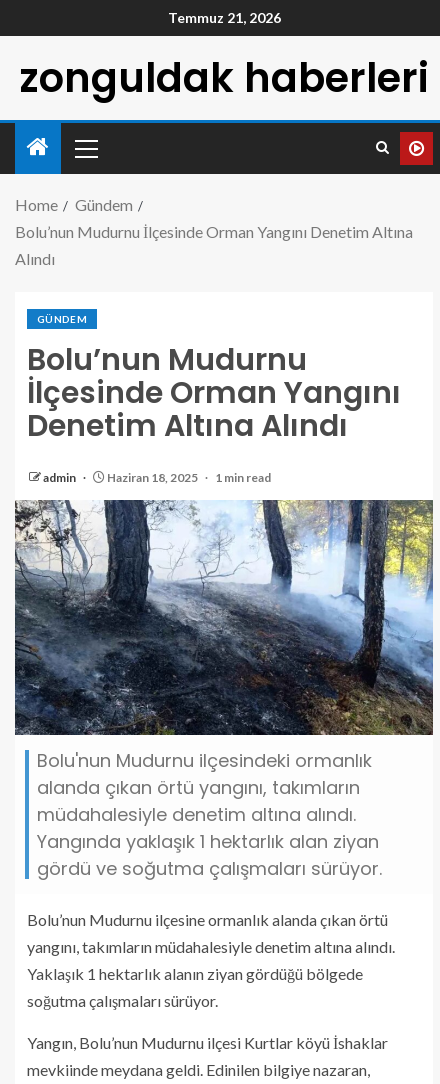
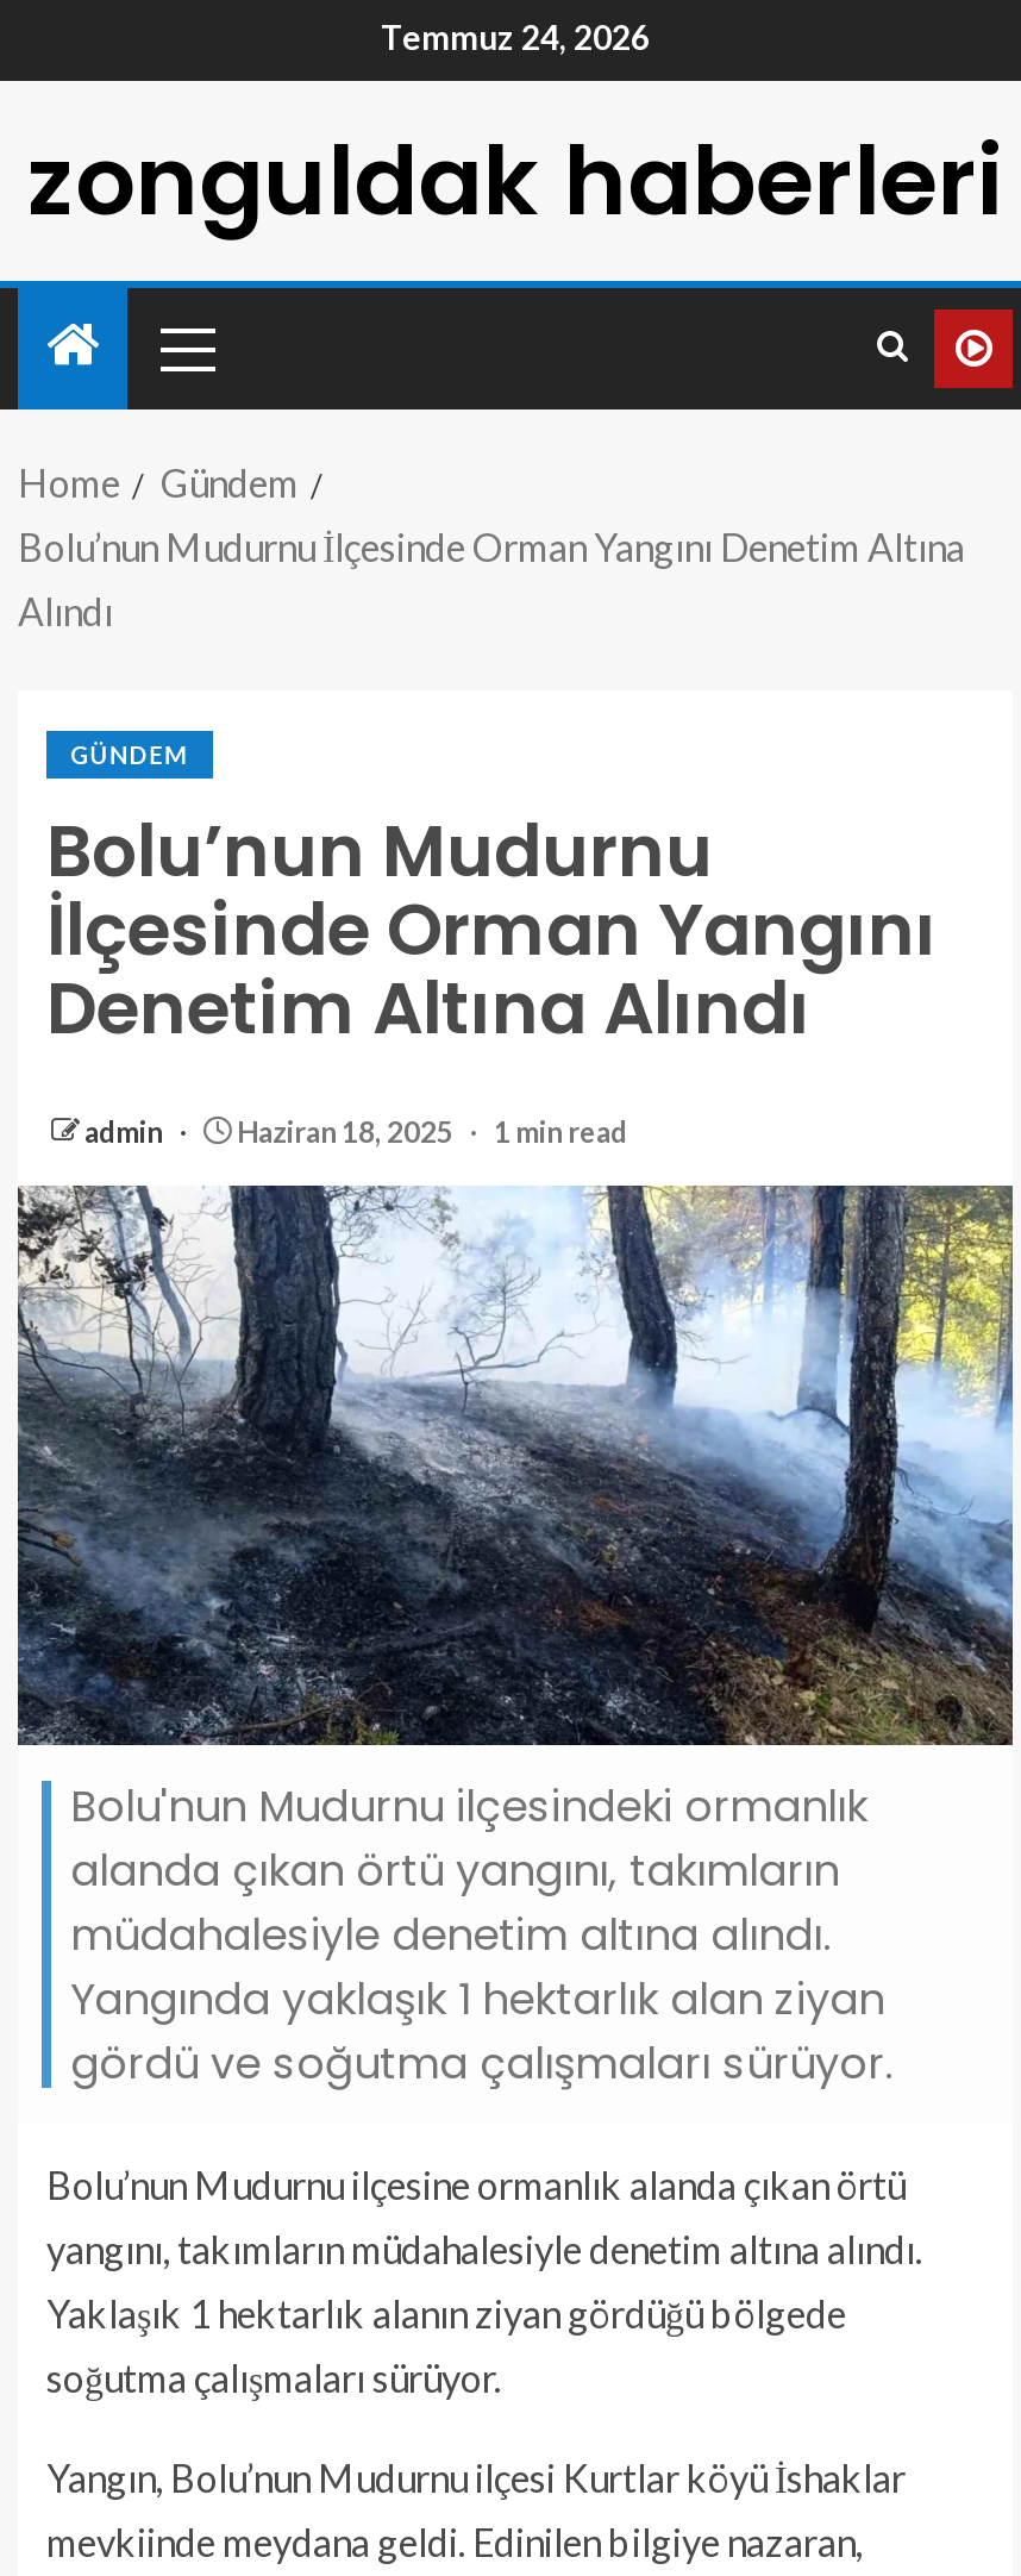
- Temmuz 21, 2026
+ Temmuz 24, 2026
